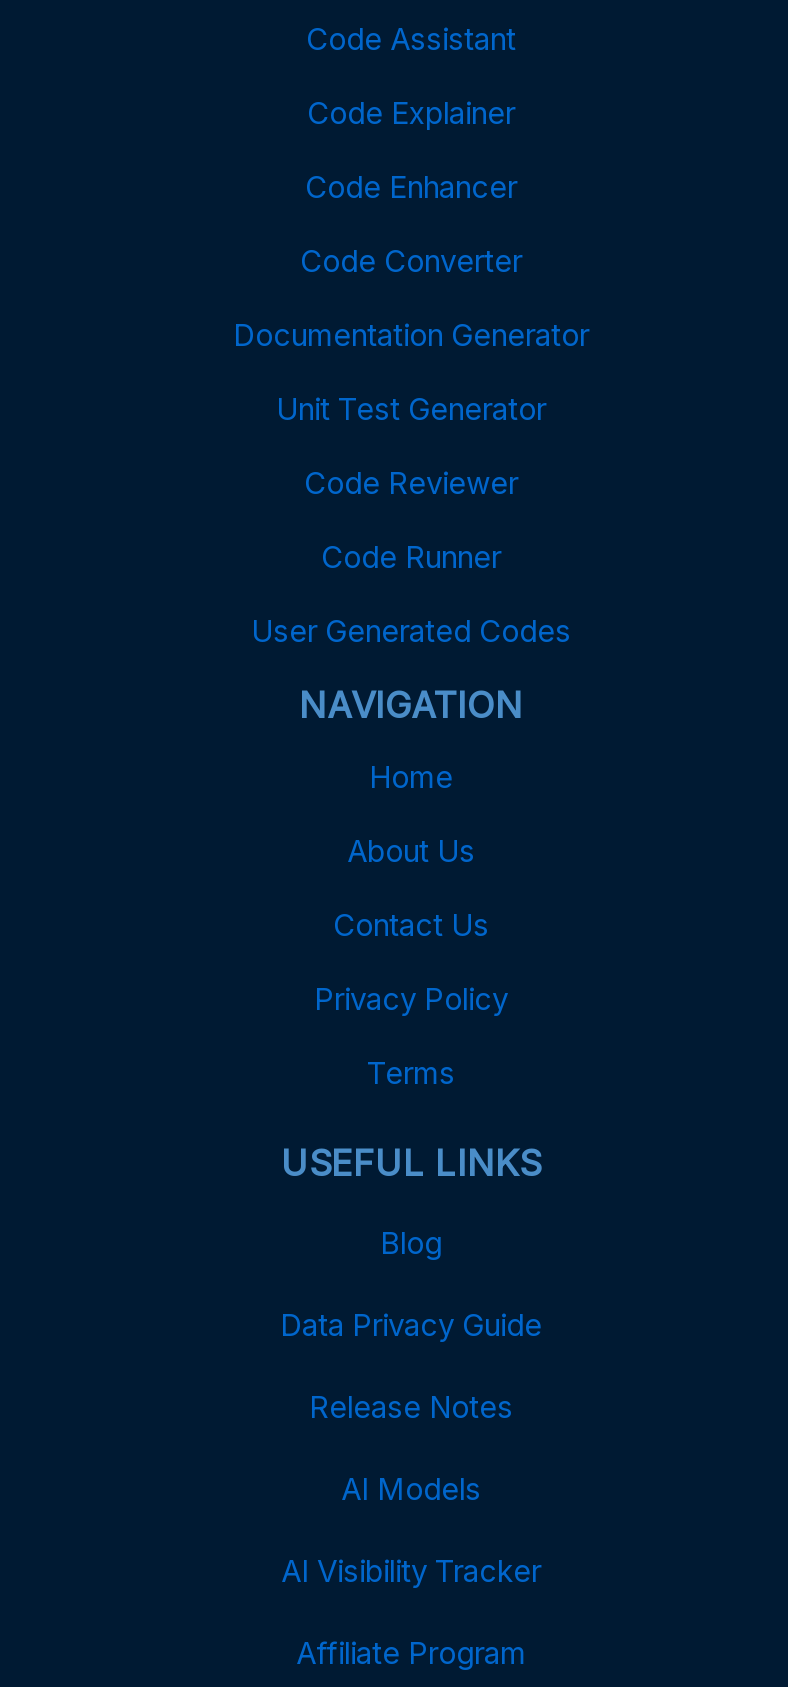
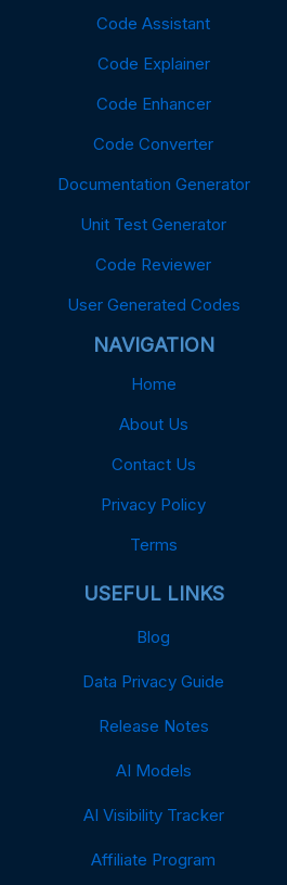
- Code Runner
